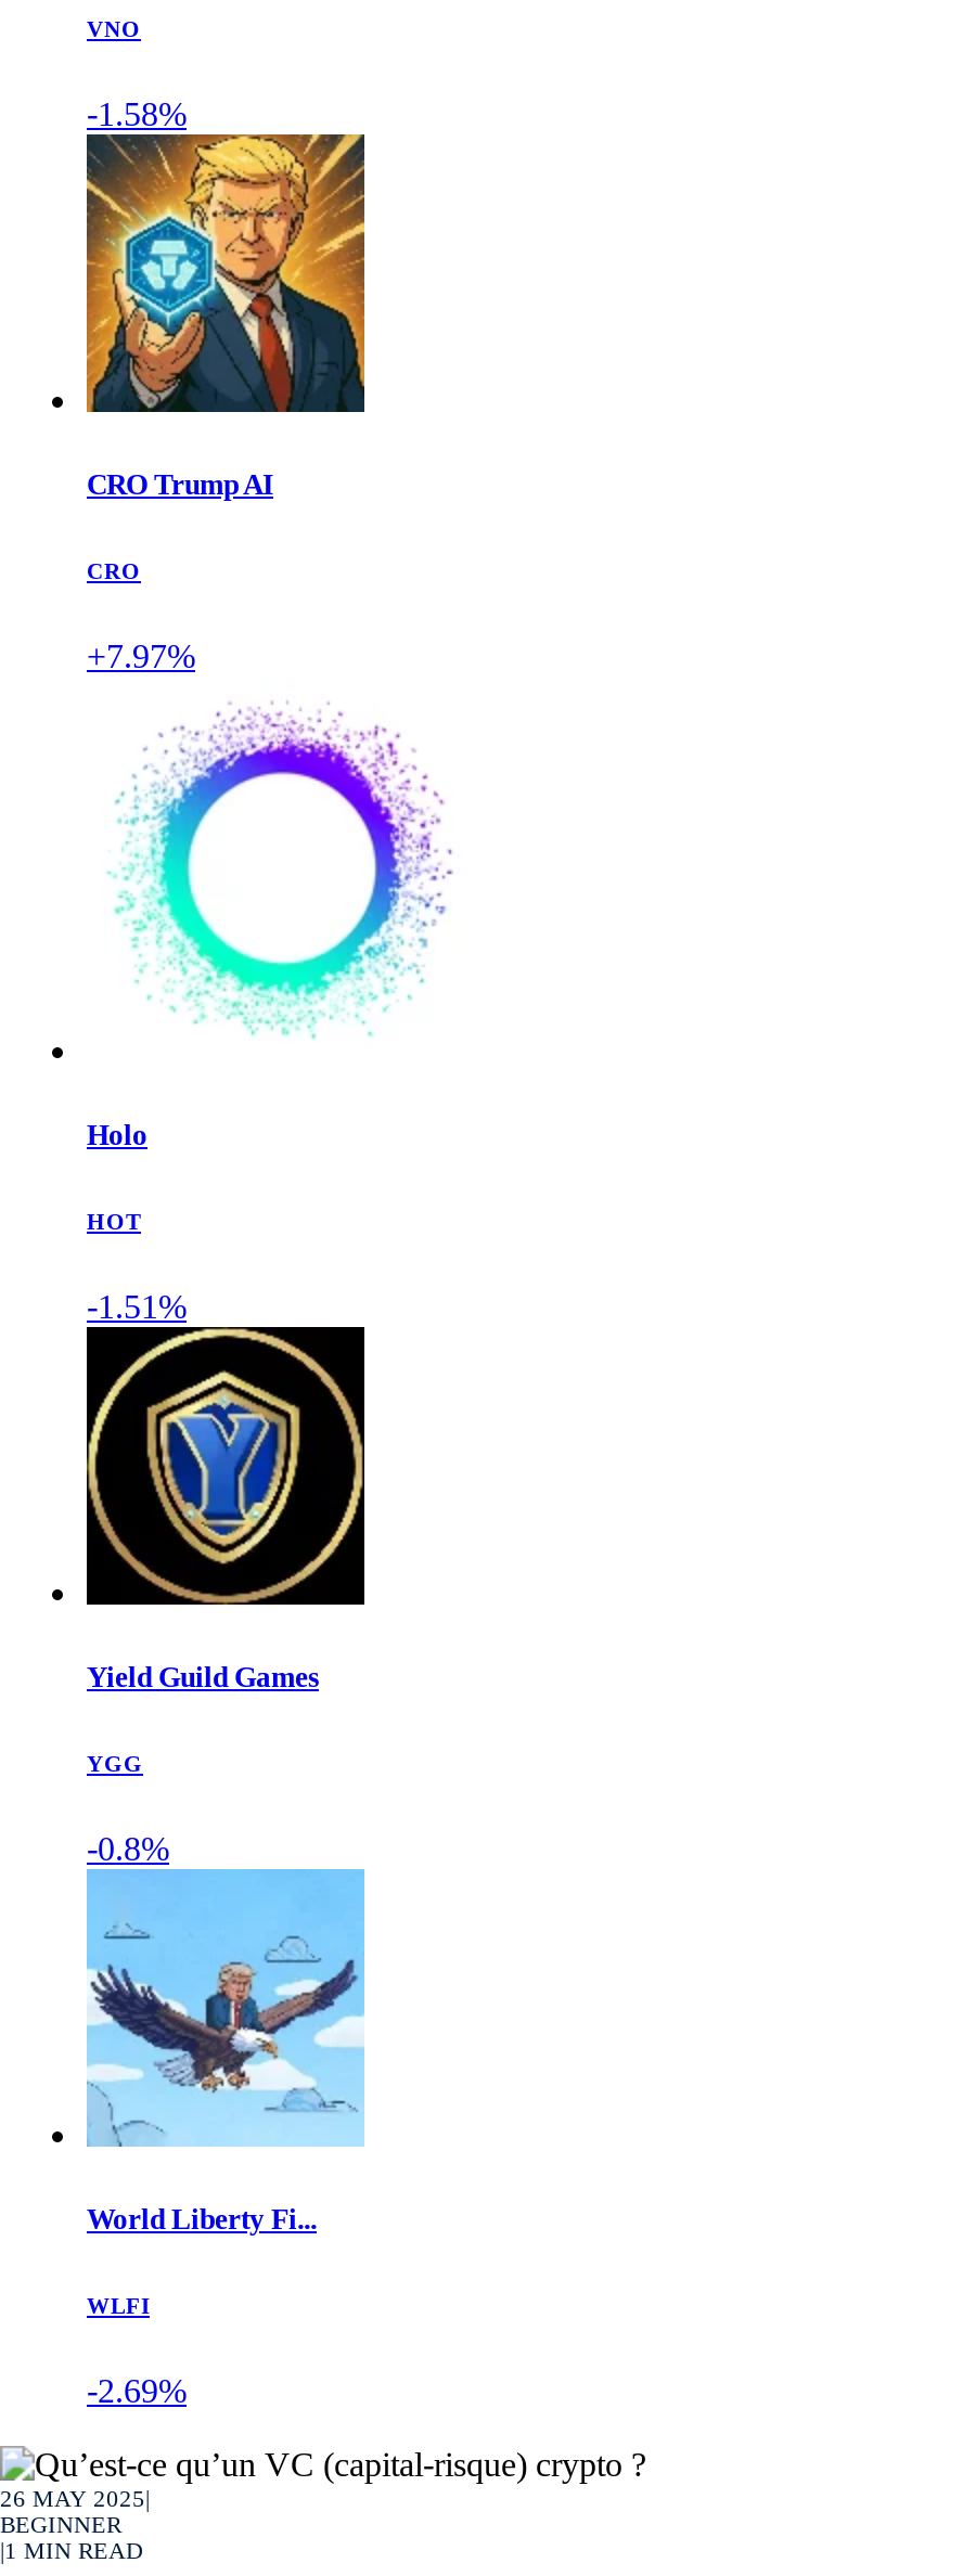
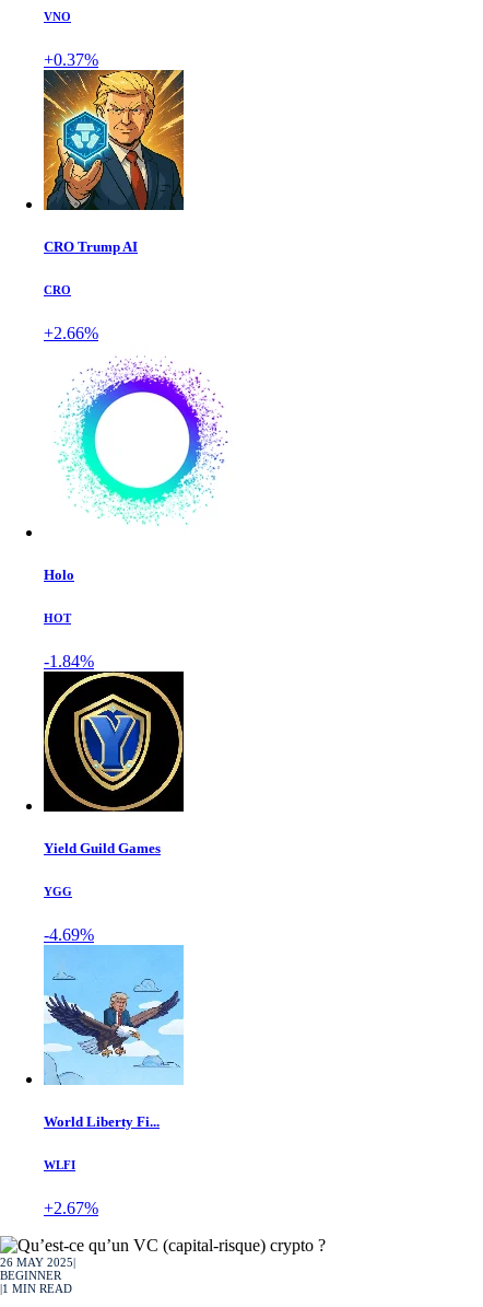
- -1.58%
+ +0.37%

- +7.97%
+ +2.66%

- -1.51%
+ -1.84%

- -0.8%
+ -4.69%

- -2.69%
+ +2.67%
